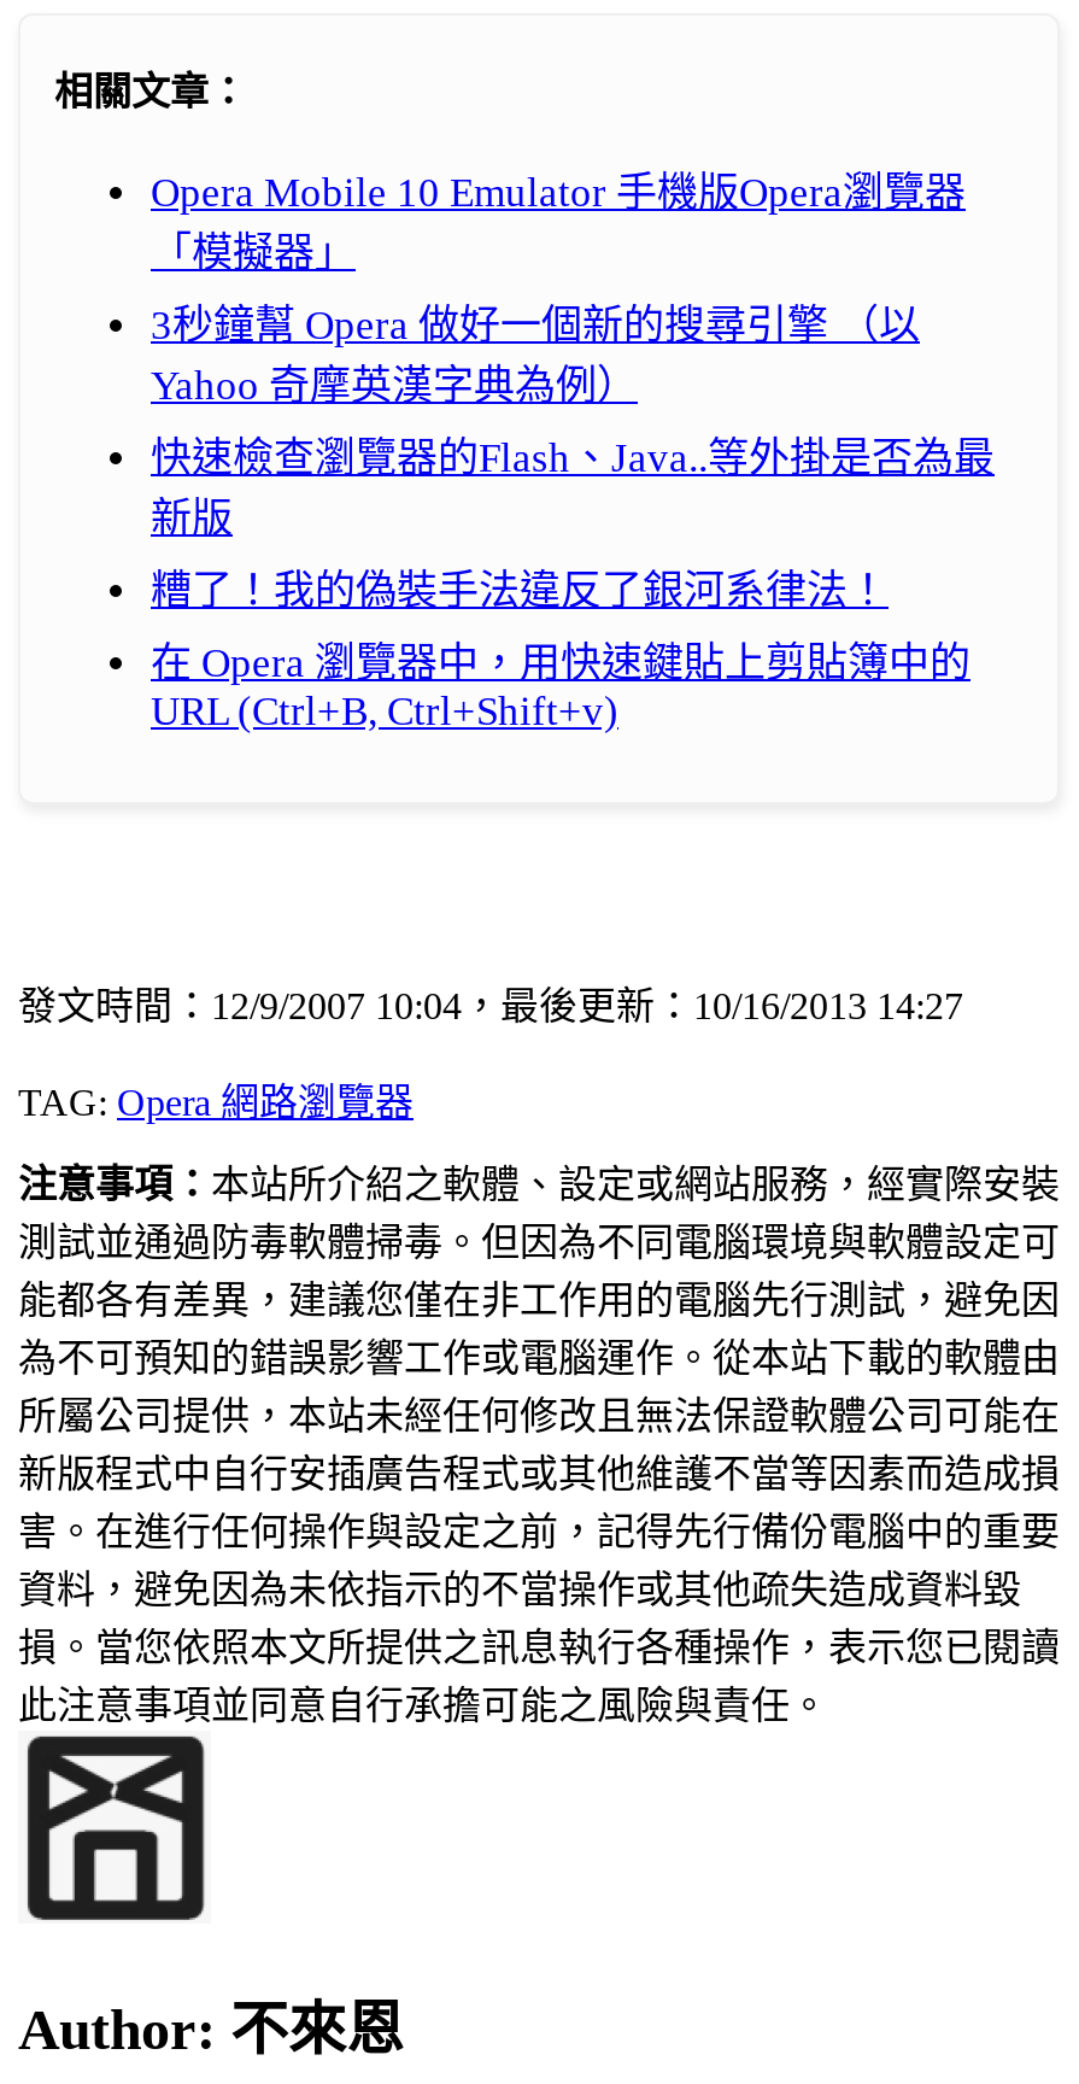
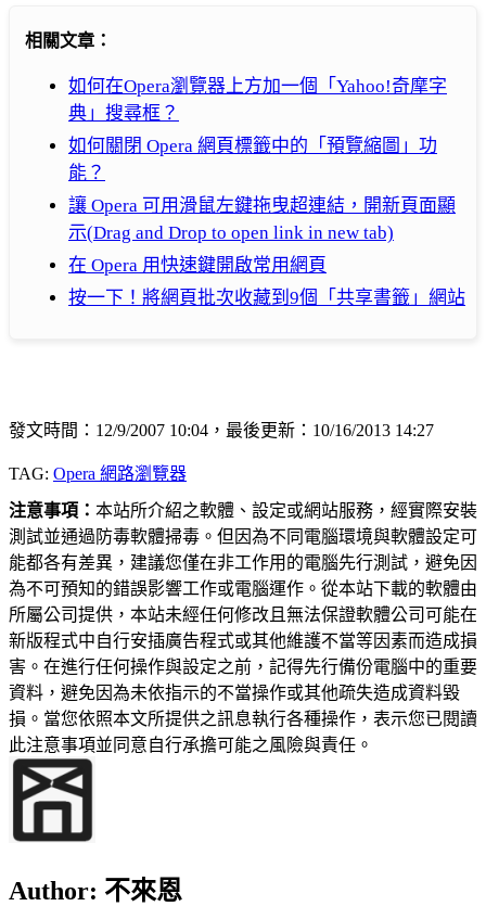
- Opera Mobile 10 Emulator 手機版Opera瀏覽器
- 「模擬器」
+ 如何在Opera瀏覽器上方加一個「Yahoo!奇摩字
+ 典」搜尋框？

- 3秒鐘幫 Opera 做好一個新的搜尋引擎 （以
- Yahoo 奇摩英漢字典為例）
+ 如何關閉 Opera 網頁標籤中的「預覽縮圖」功
+ 能？

- 快速檢查瀏覽器的Flash、Java..等外掛是否為最
- 新版
+ 讓 Opera 可用滑鼠左鍵拖曳超連結，開新頁面顯
+ 示(Drag and Drop to open link in new tab)

- 糟了！我的偽裝手法違反了銀河系律法！
+ 在 Opera 用快速鍵開啟常用網頁

- 在 Opera 瀏覽器中，用快速鍵貼上剪貼簿中的
- URL (Ctrl+B, Ctrl+Shift+v)
+ 按一下！將網頁批次收藏到9個「共享書籤」網站
